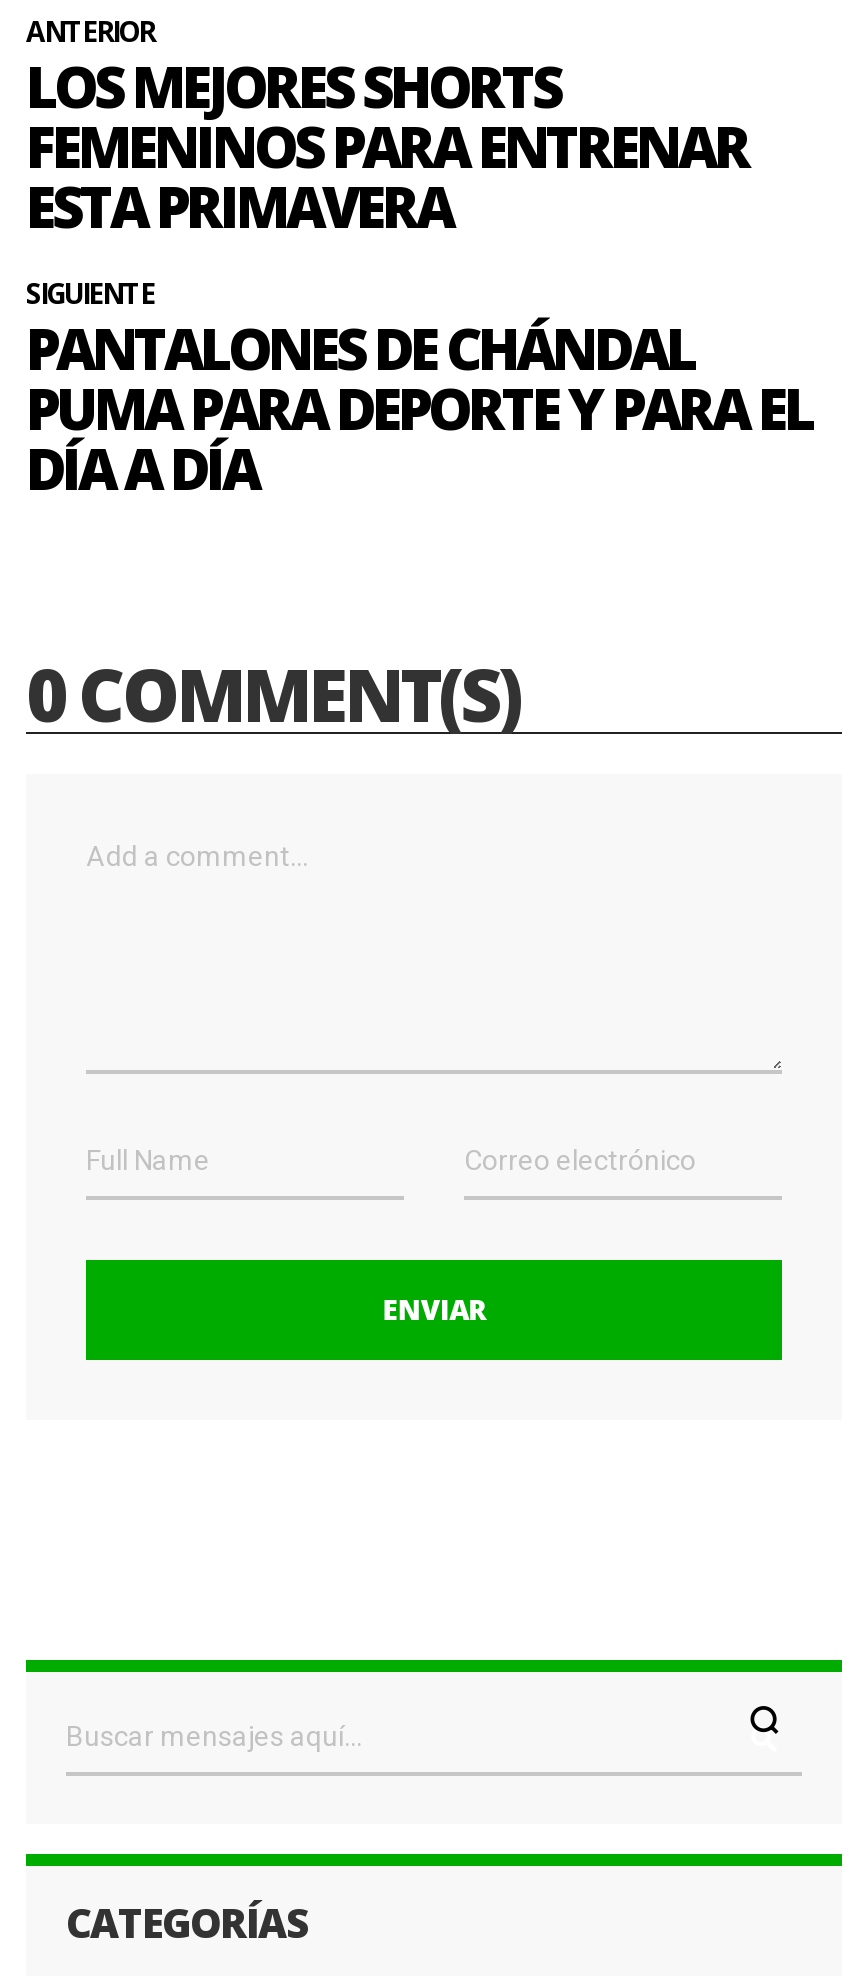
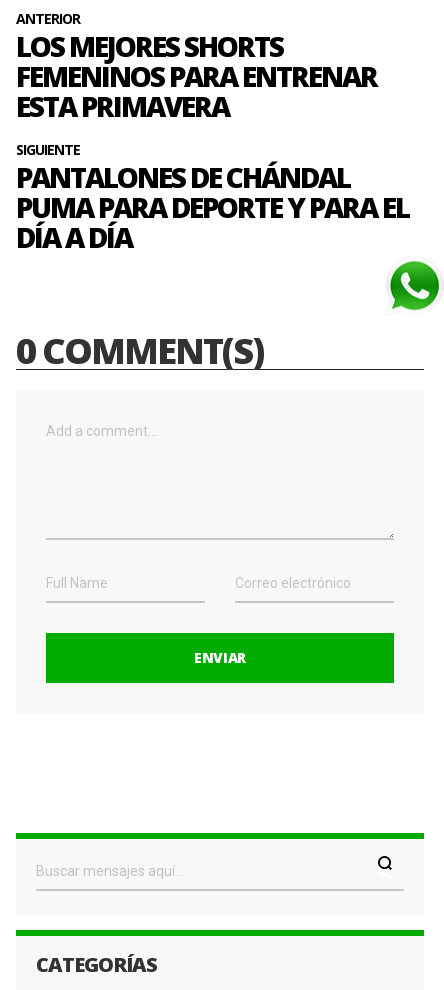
+ [image]
